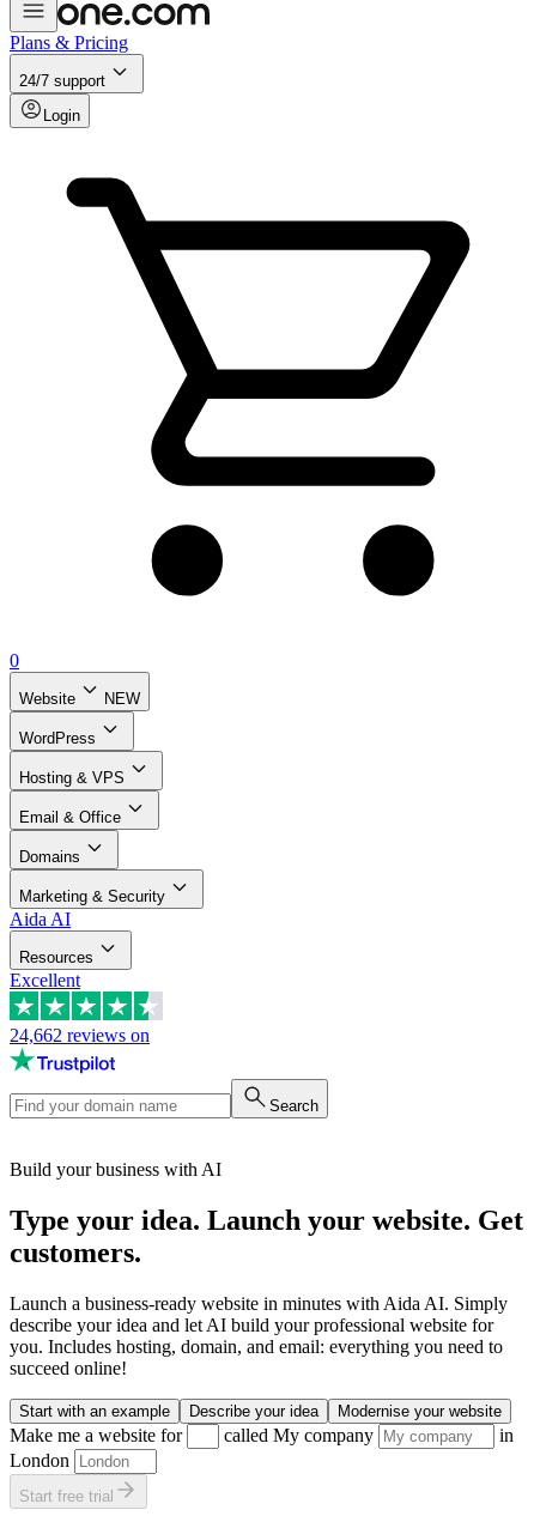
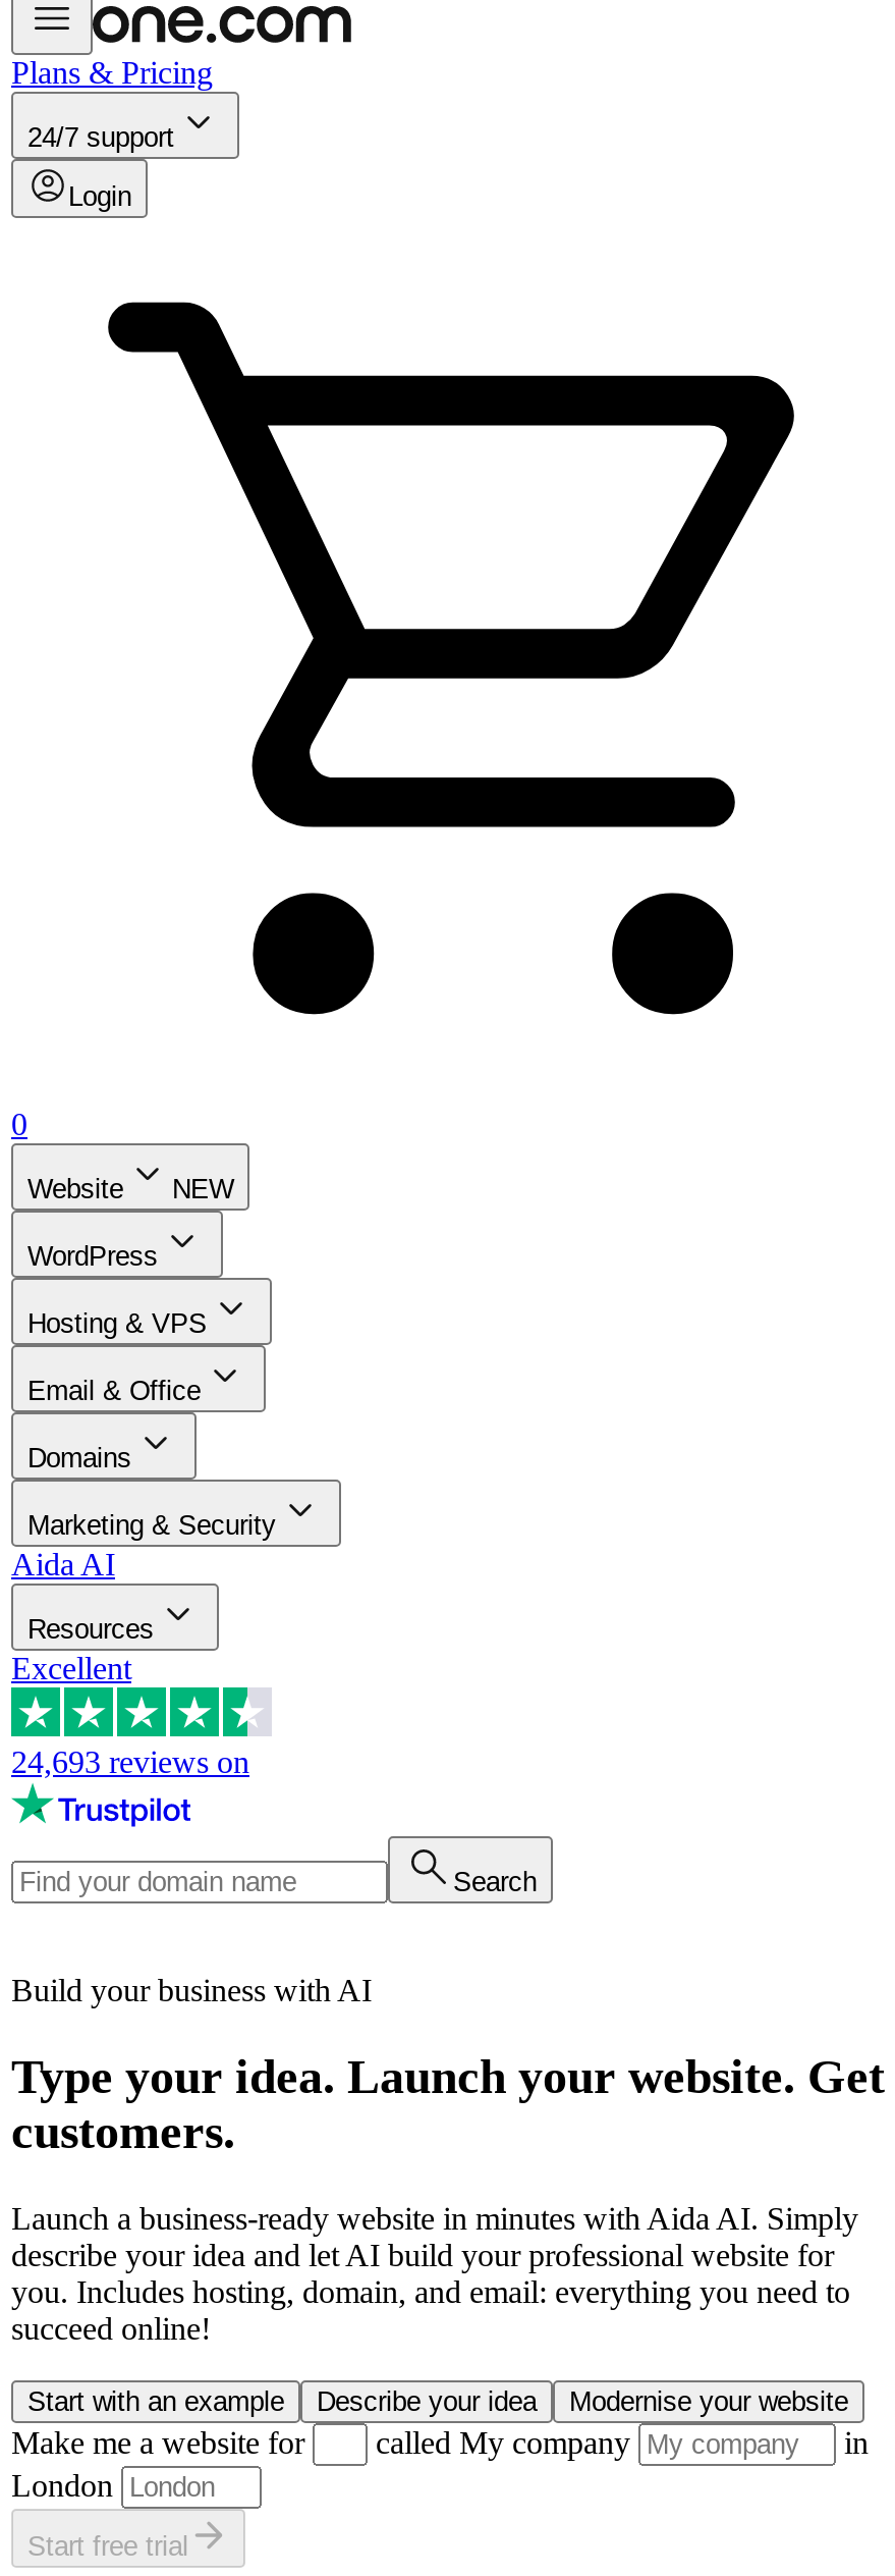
- 24,662 reviews on
+ 24,693 reviews on
